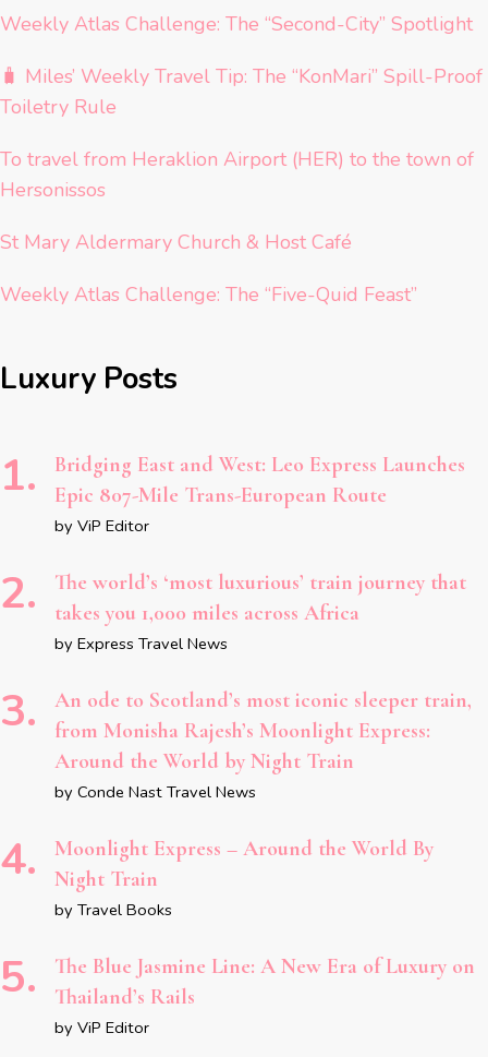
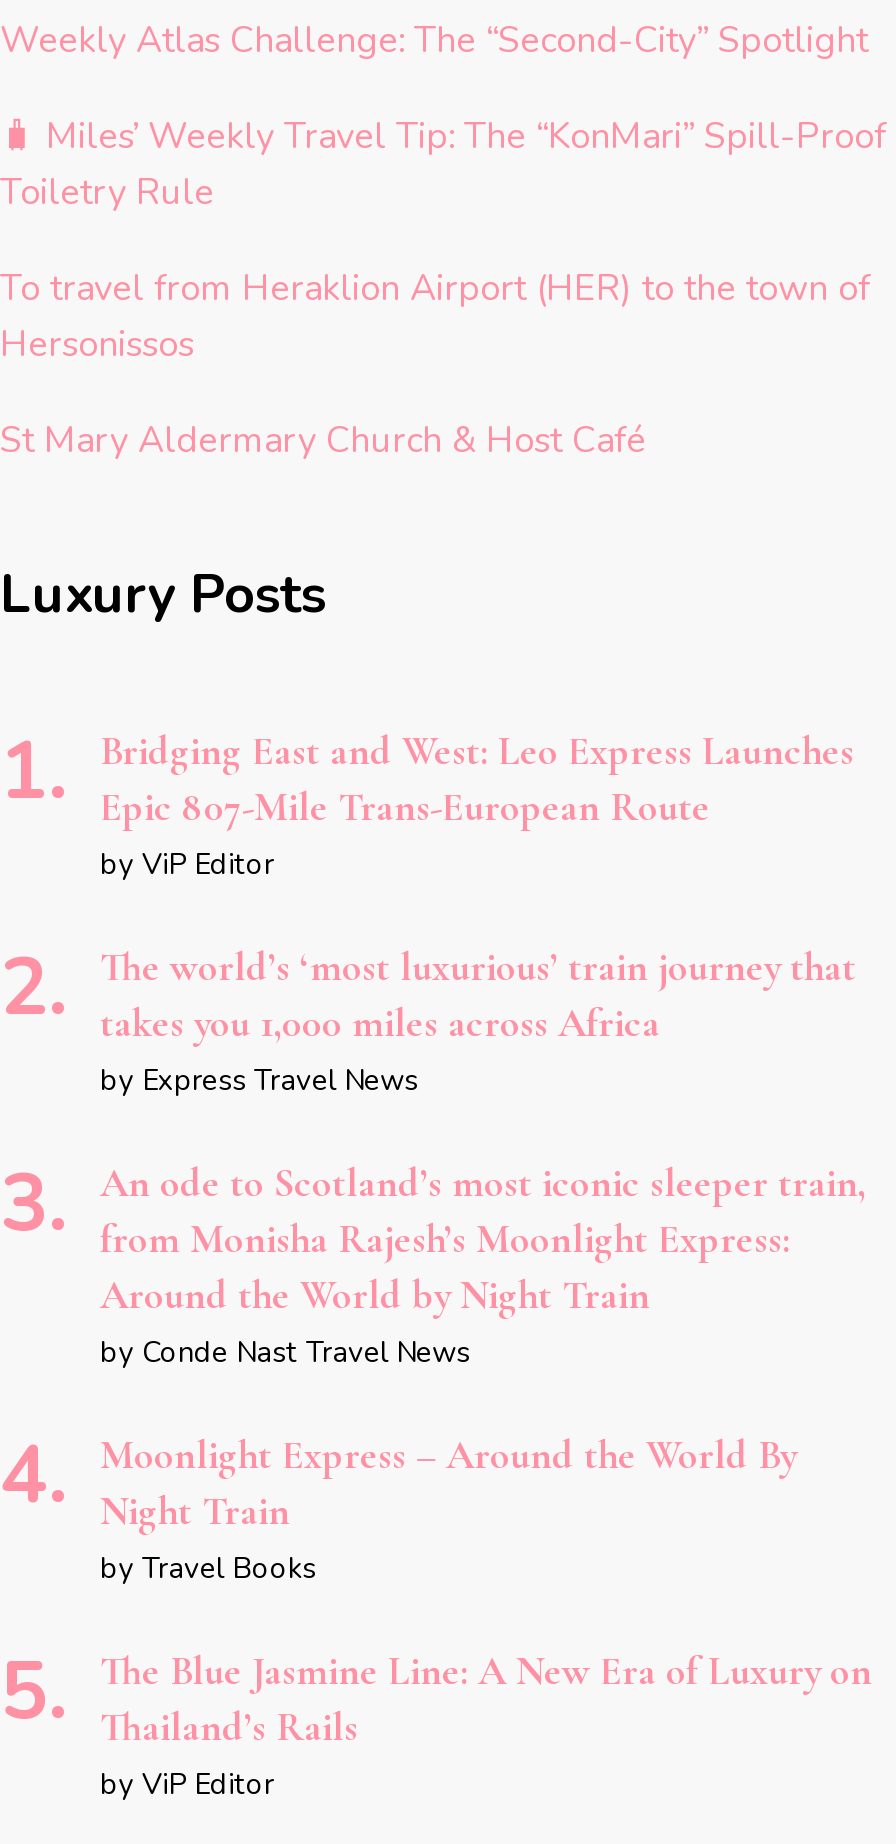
- Weekly Atlas Challenge: The “Five-Quid Feast”
